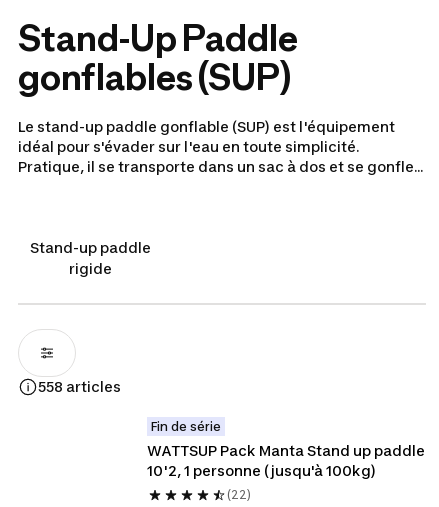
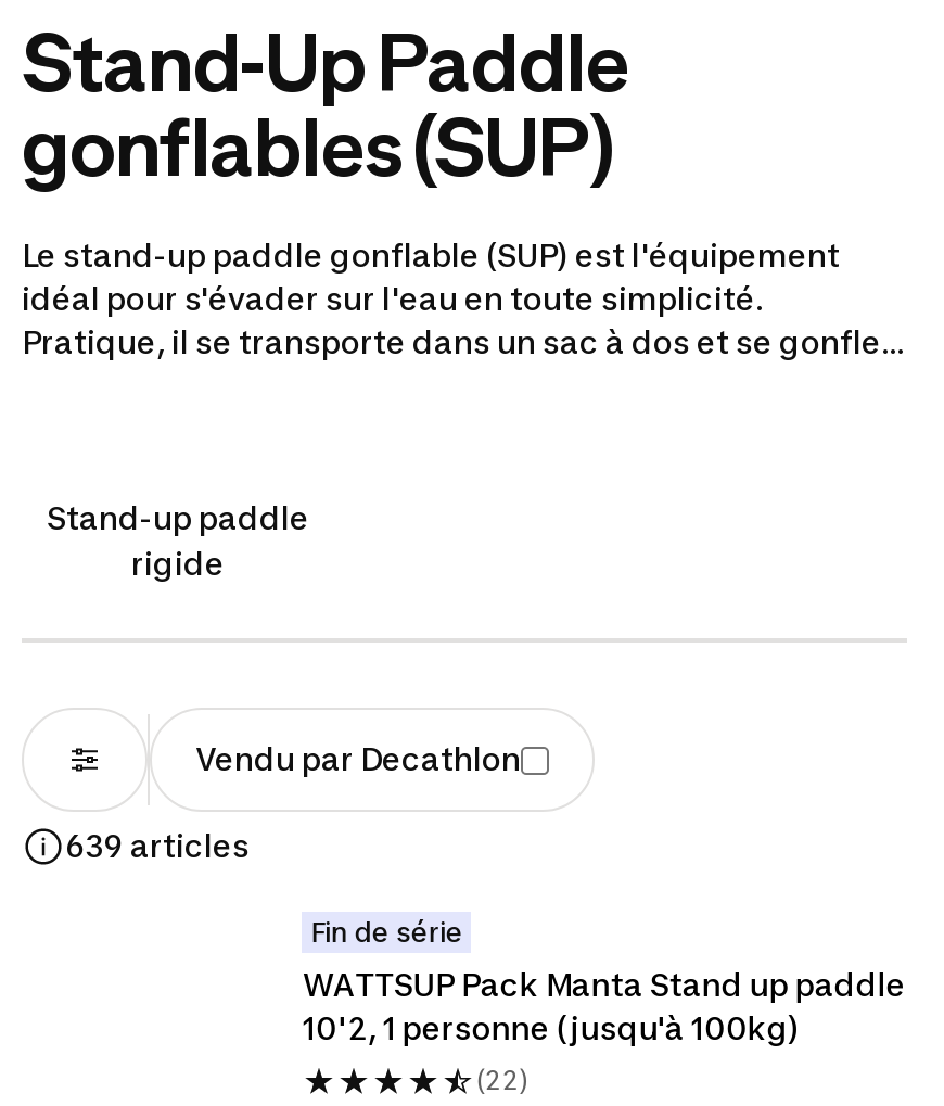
- 558 articles
+ Vendu par Decathlon
+ 639 articles
